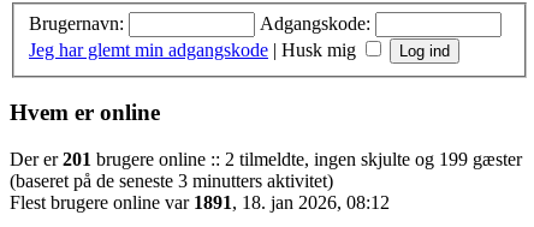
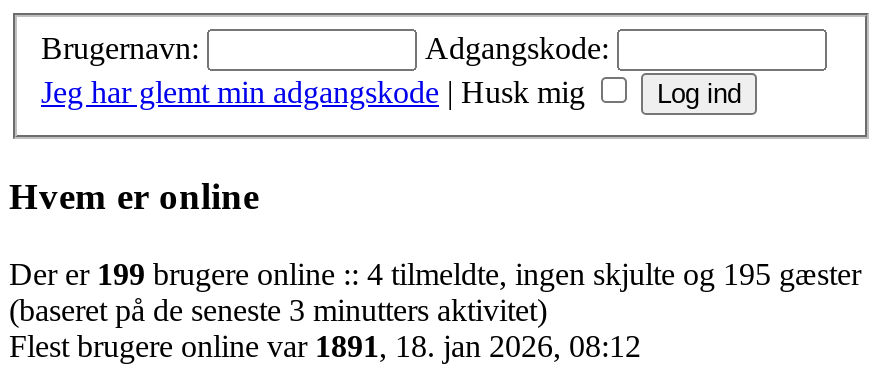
- Der er 201 brugere online :: 2 tilmeldte, ingen skjulte og 199 gæster
+ Der er 199 brugere online :: 4 tilmeldte, ingen skjulte og 195 gæster
